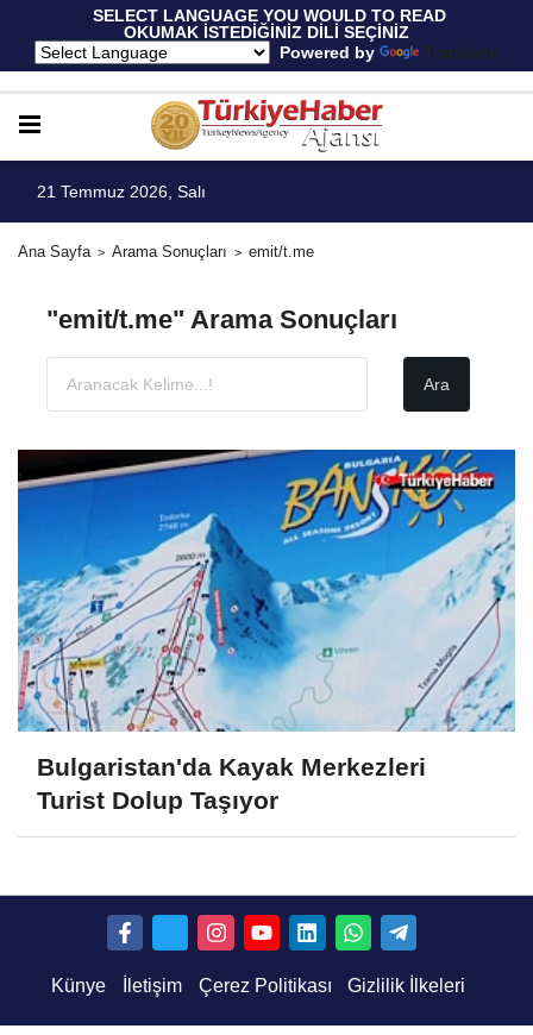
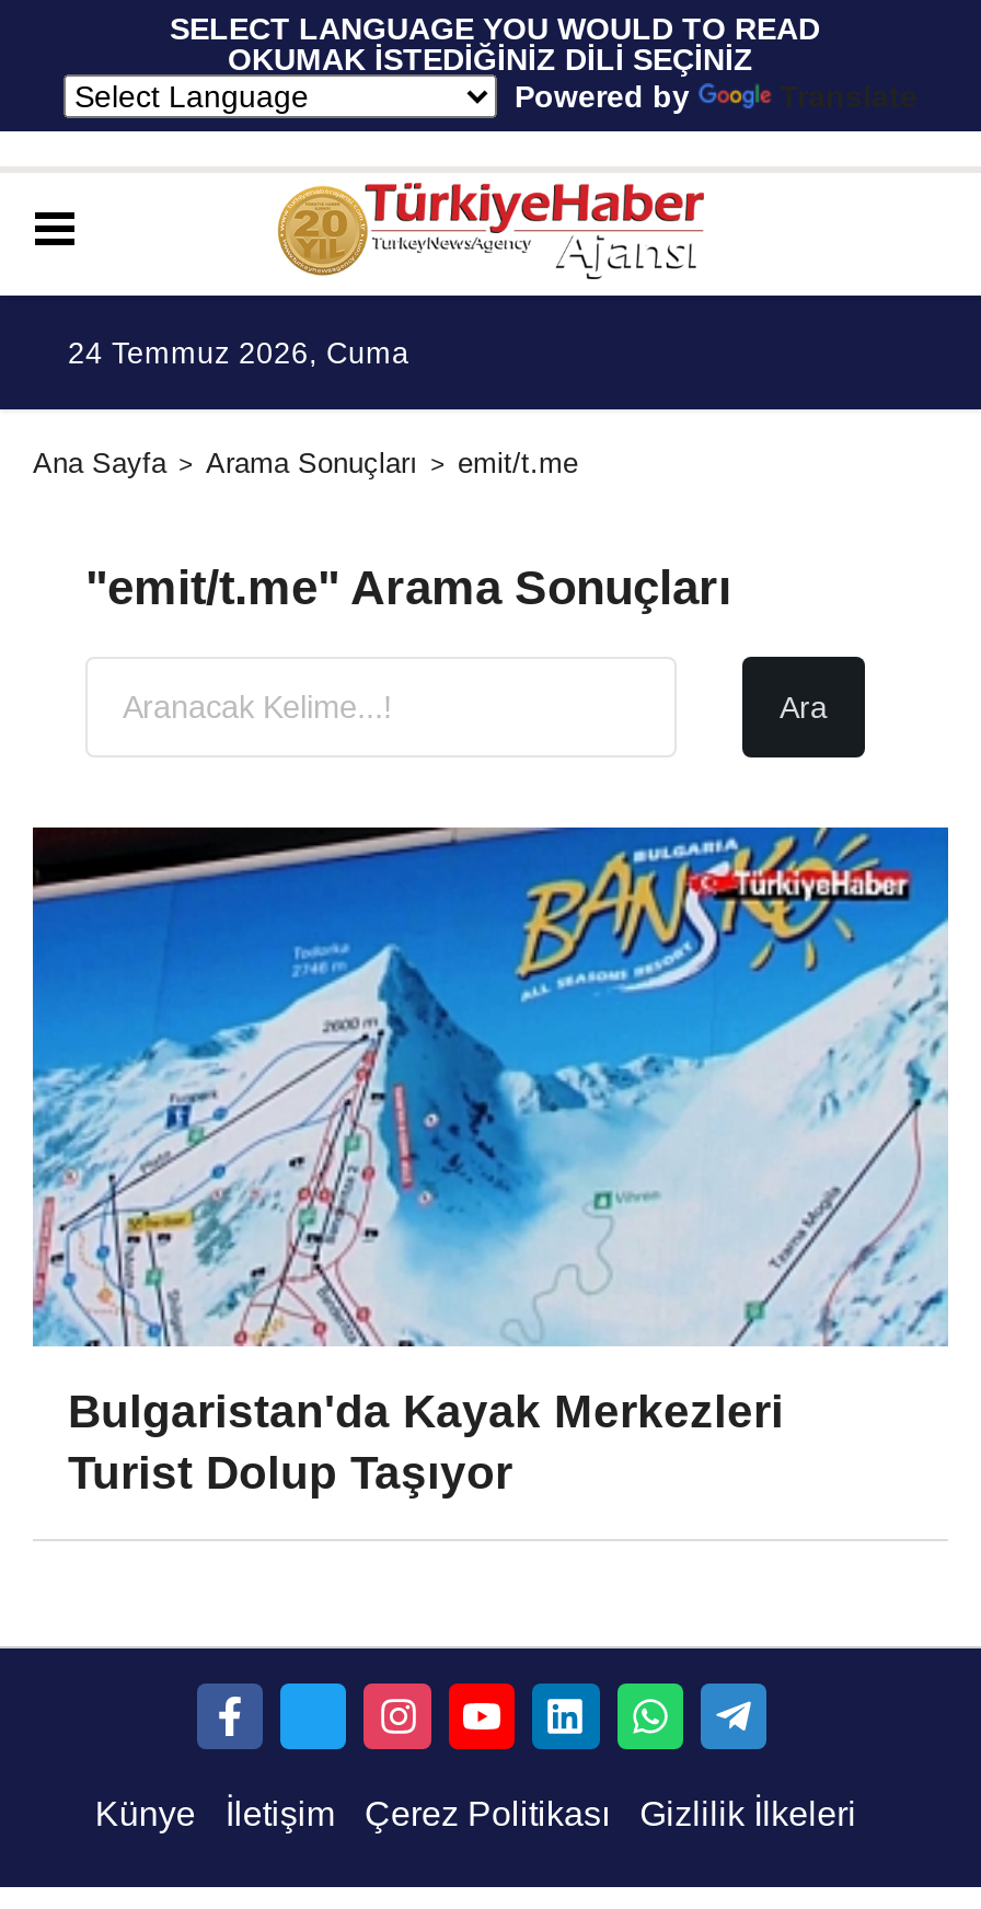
- 21 Temmuz 2026, Salı
+ 24 Temmuz 2026, Cuma
